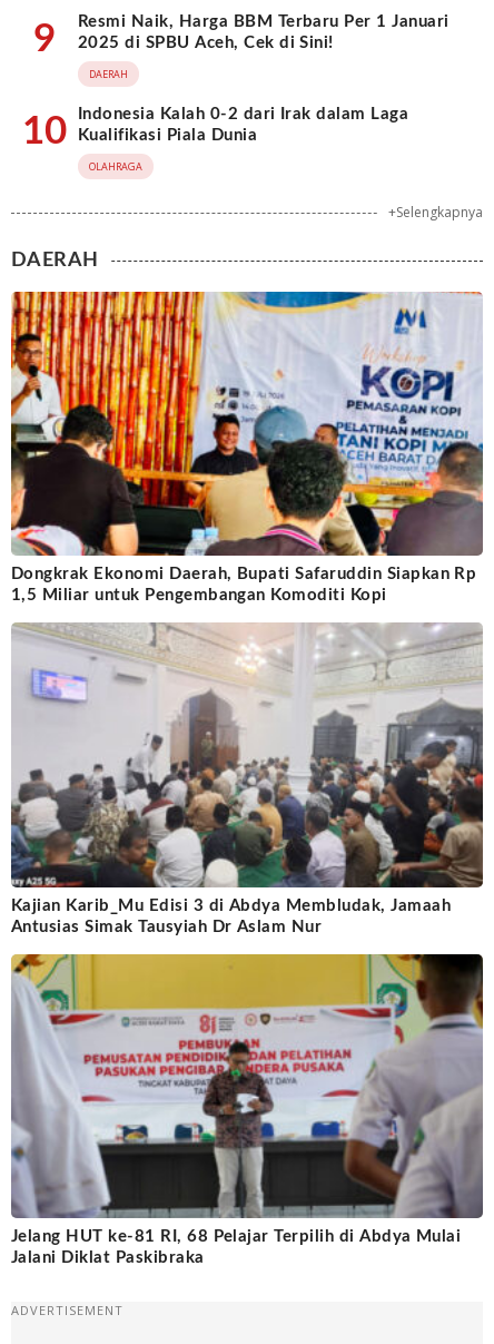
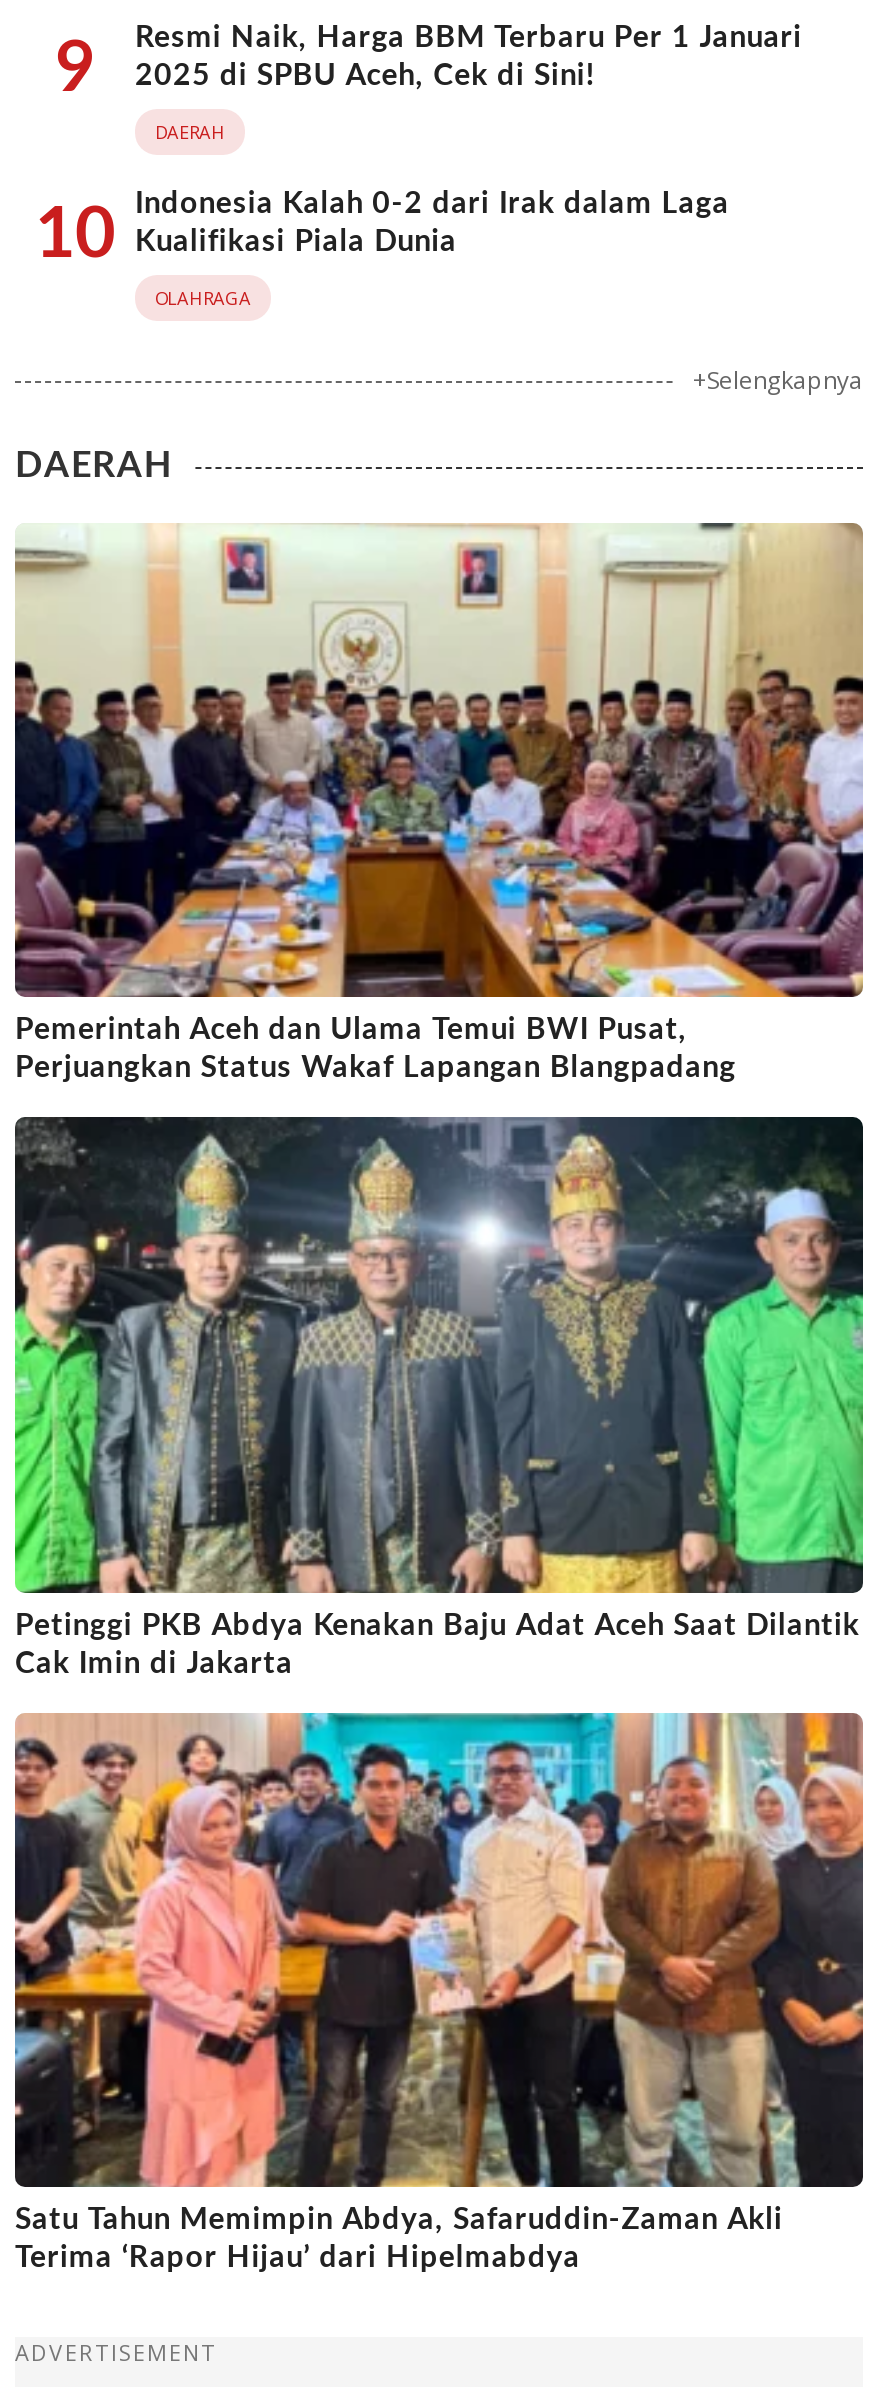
- [image]
- Dongkrak Ekonomi Daerah, Bupati Safaruddin Siapkan Rp
- 1,5 Miliar untuk Pengembangan Komoditi Kopi
+ [image]
+ Pemerintah Aceh dan Ulama Temui BWI Pusat,
+ Perjuangkan Status Wakaf Lapangan Blangpadang

- [image]
- Kajian Karib_Mu Edisi 3 di Abdya Membludak, Jamaah
- Antusias Simak Tausyiah Dr Aslam Nur
+ [image]
+ Petinggi PKB Abdya Kenakan Baju Adat Aceh Saat Dilantik
+ Cak Imin di Jakarta

- [image]
- Jelang HUT ke-81 RI, 68 Pelajar Terpilih di Abdya Mulai
- Jalani Diklat Paskibraka
+ [image]
+ Satu Tahun Memimpin Abdya, Safaruddin-Zaman Akli
+ Terima ‘Rapor Hijau’ dari Hipelmabdya
